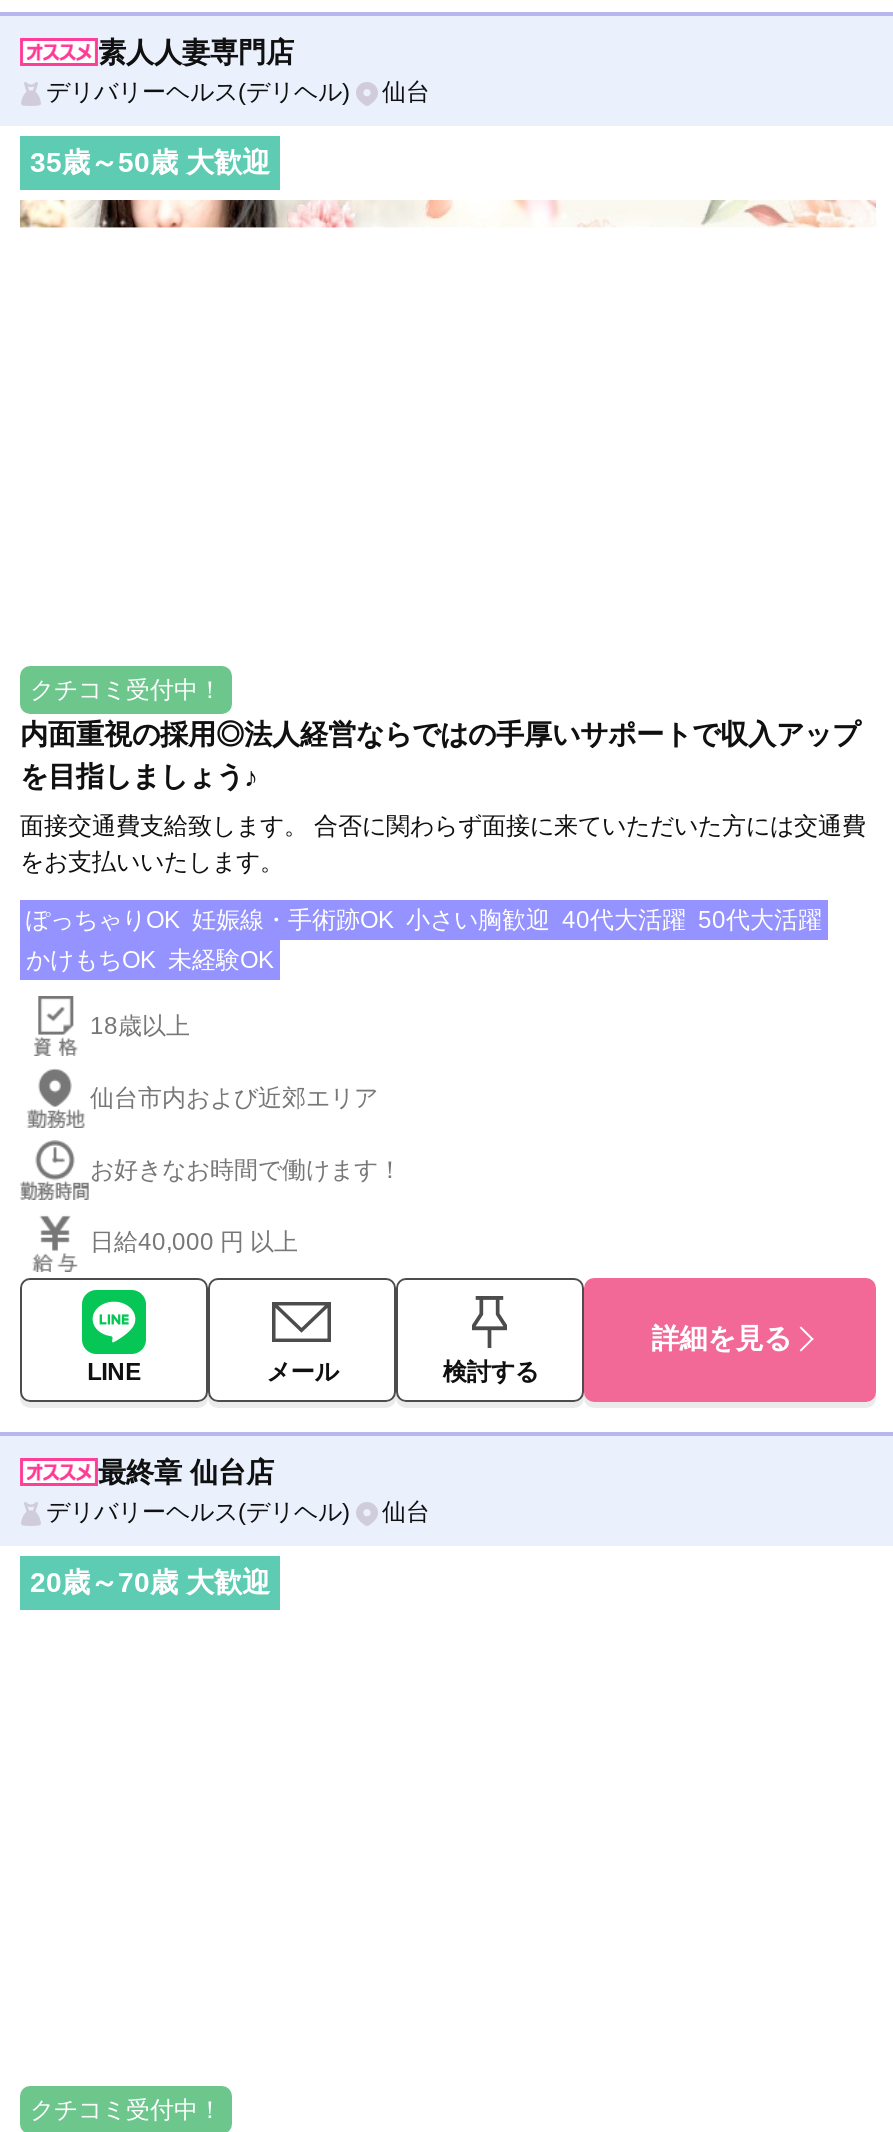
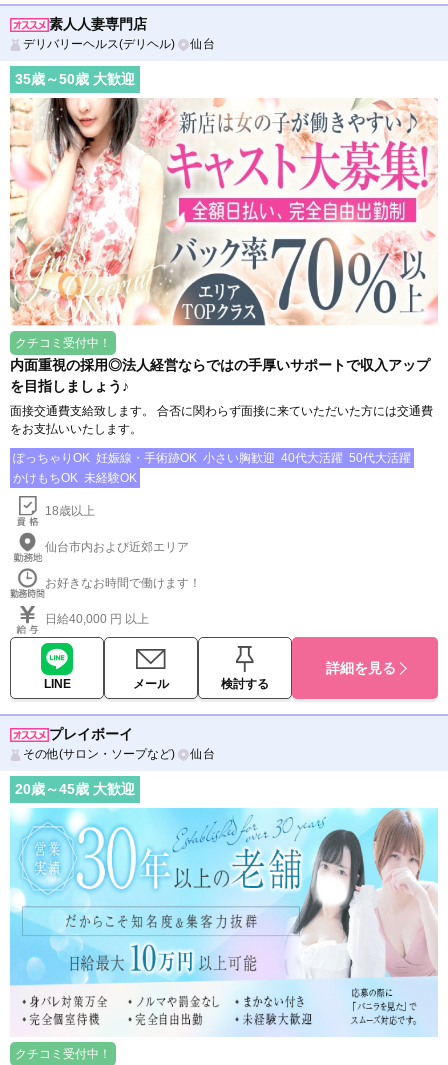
+ [image]

- 最終章 仙台店
- デリバリーヘルス(デリヘル)
+ プレイボーイ
+ その他(サロン・ソープなど)

+ [image]

- 20歳～70歳 大歓迎
+ 20歳～45歳 大歓迎
